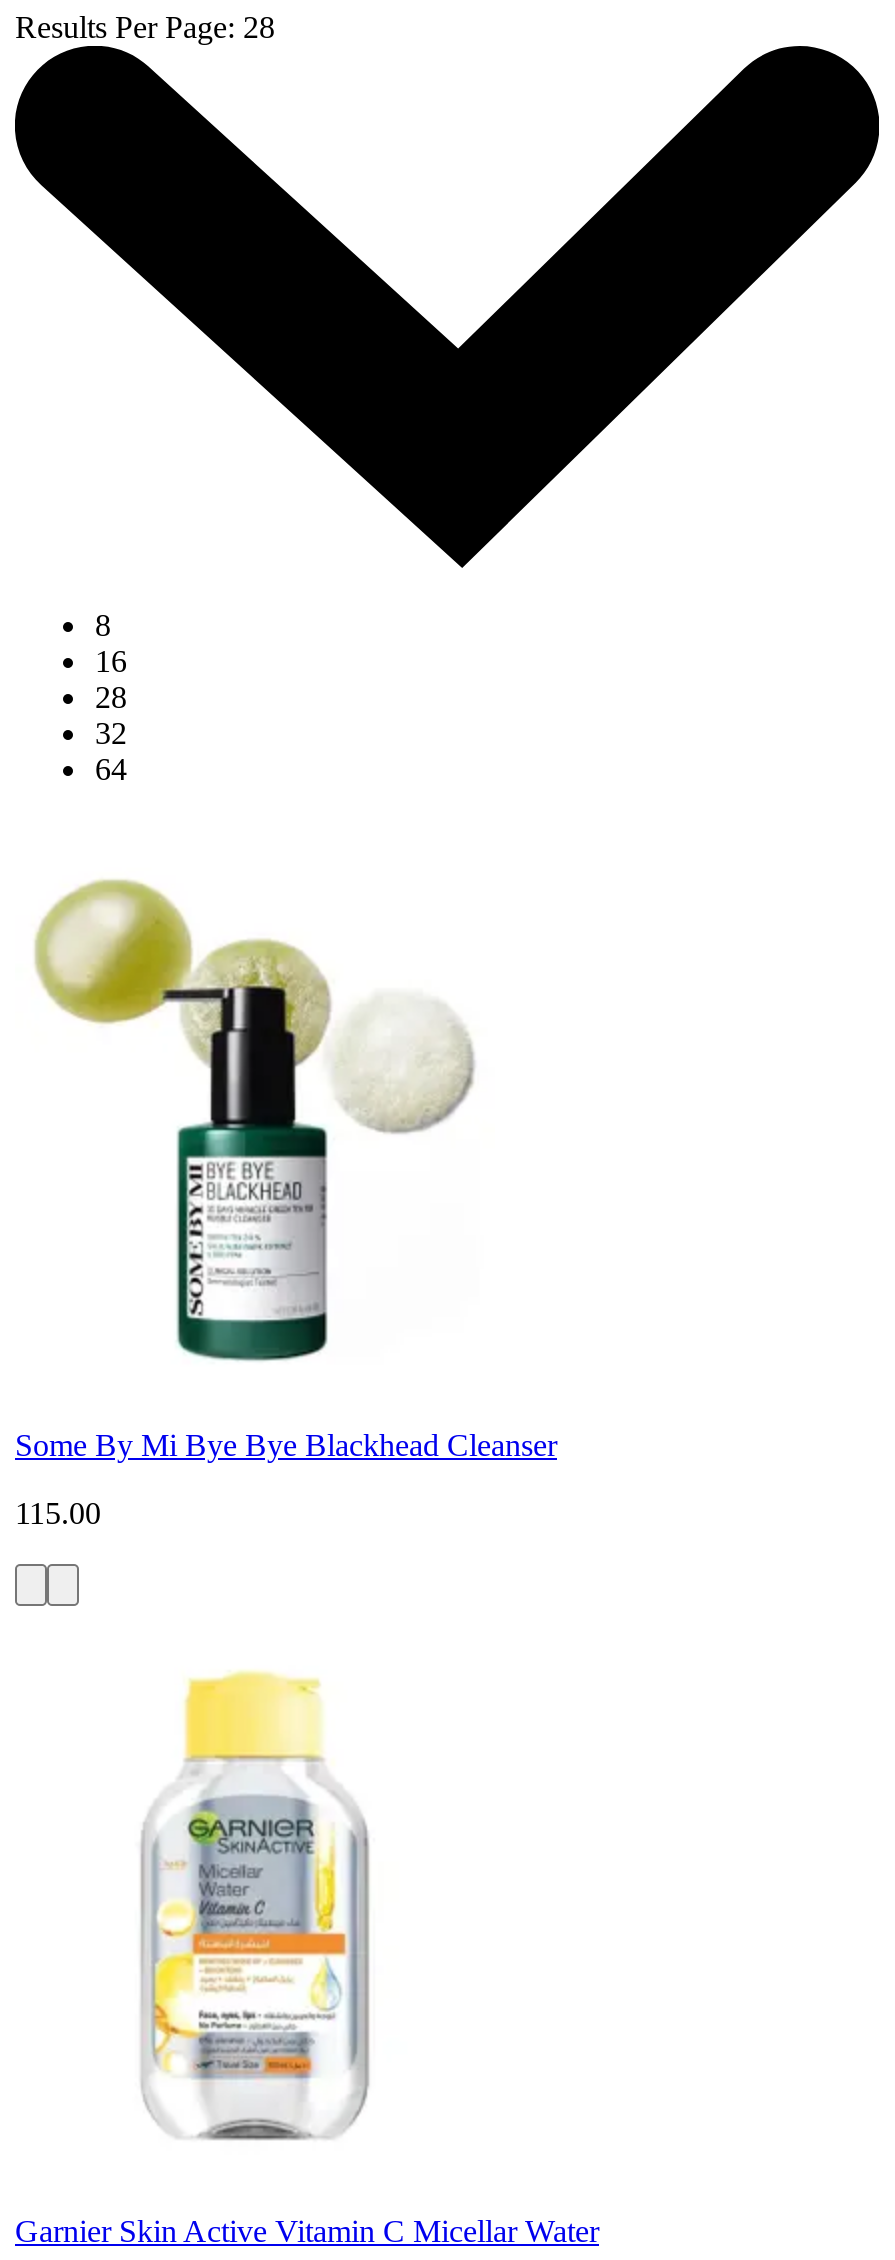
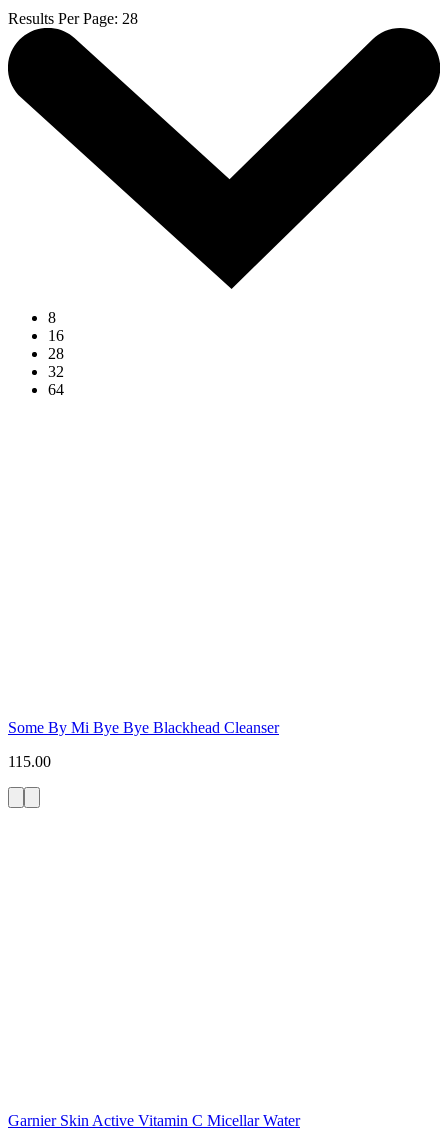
- [image]

- [image]
